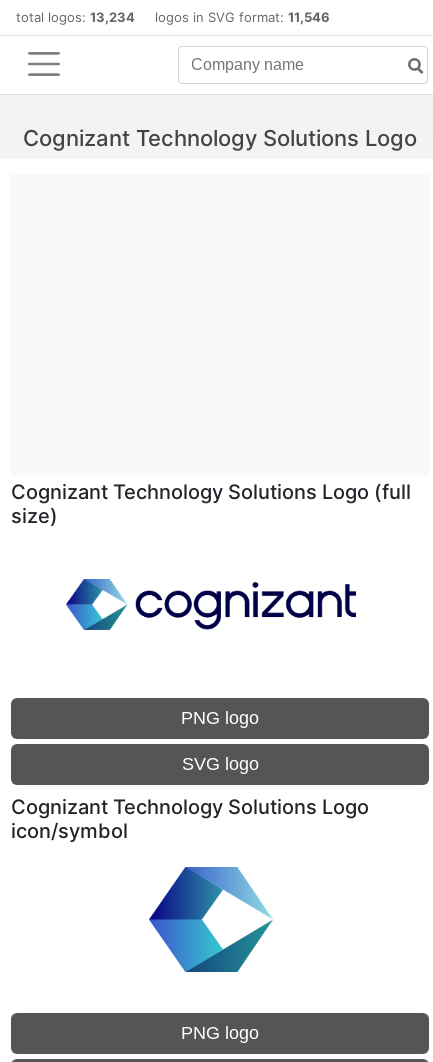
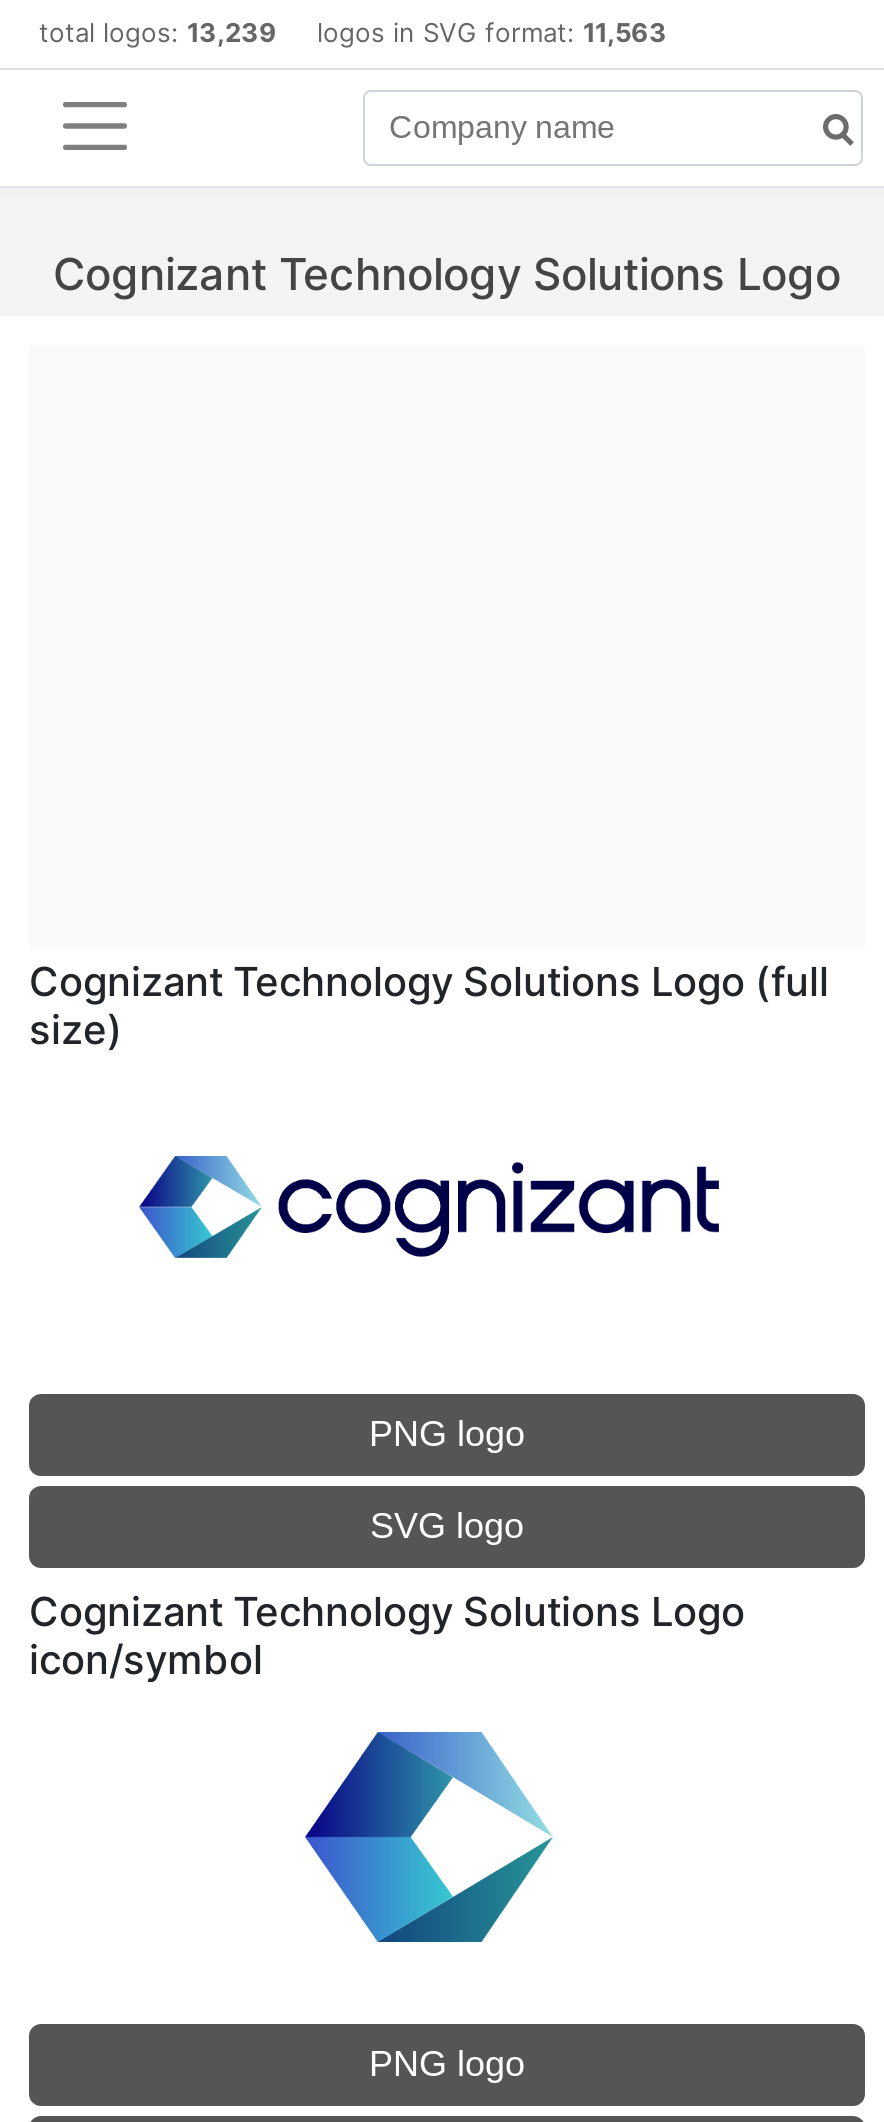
- total logos: 13,234 logos in SVG format: 11,546
+ total logos: 13,239 logos in SVG format: 11,563
